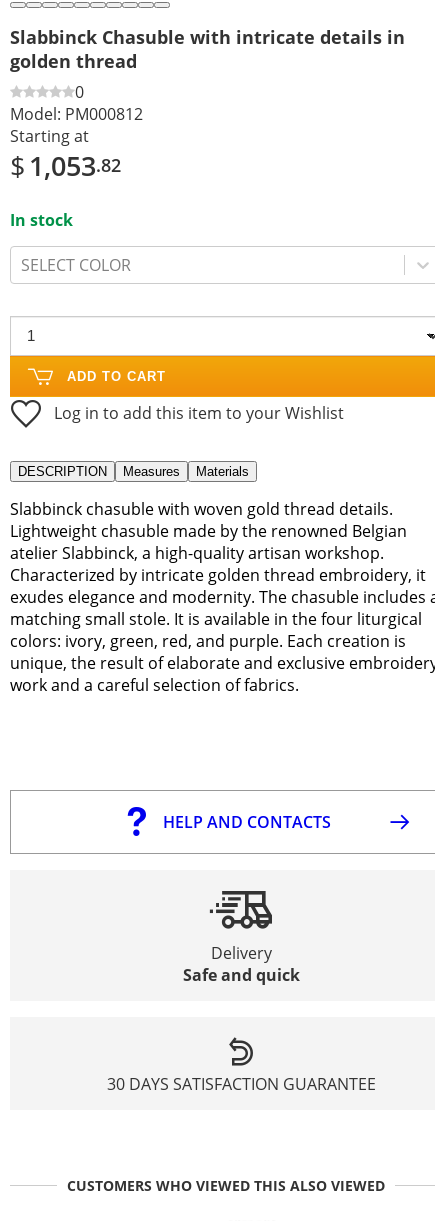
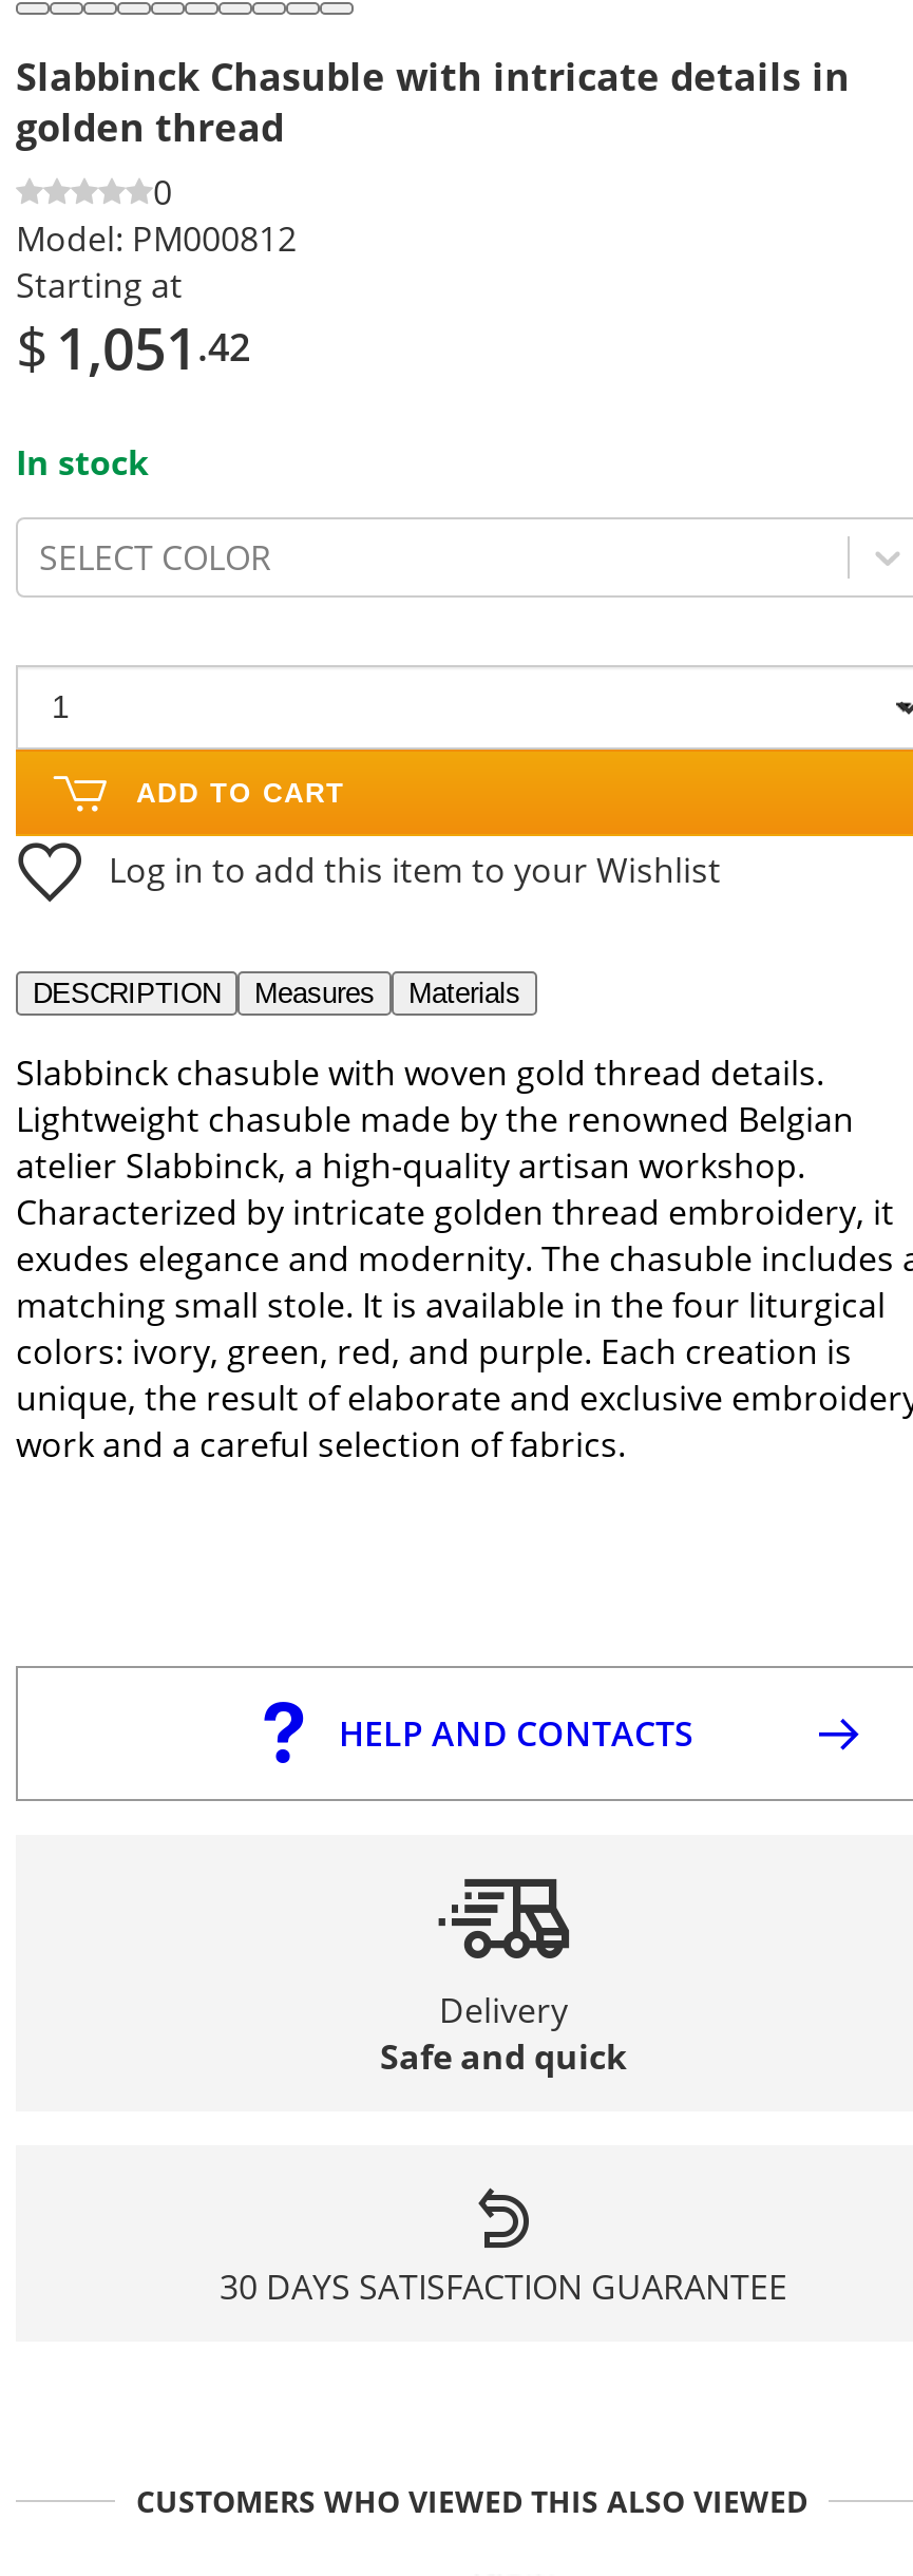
- $ 1,053.82
+ $ 1,051.42
